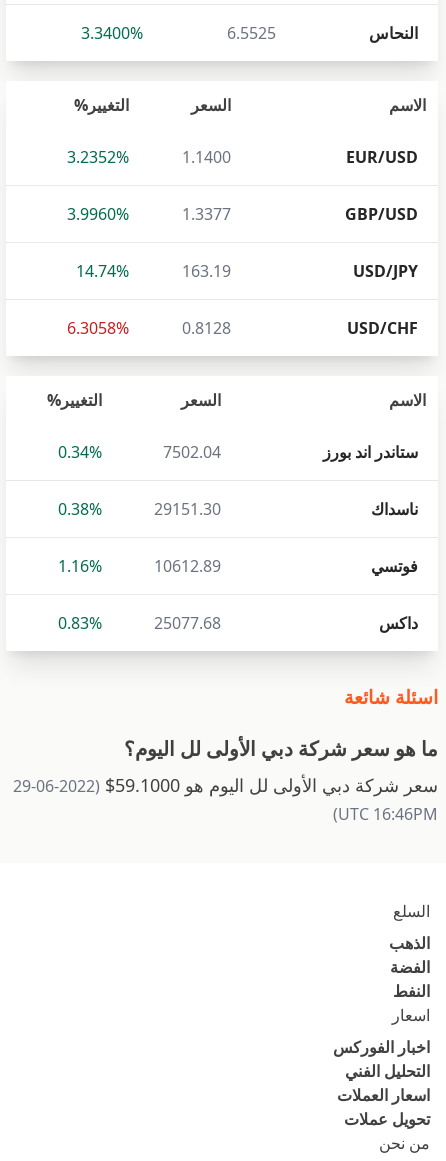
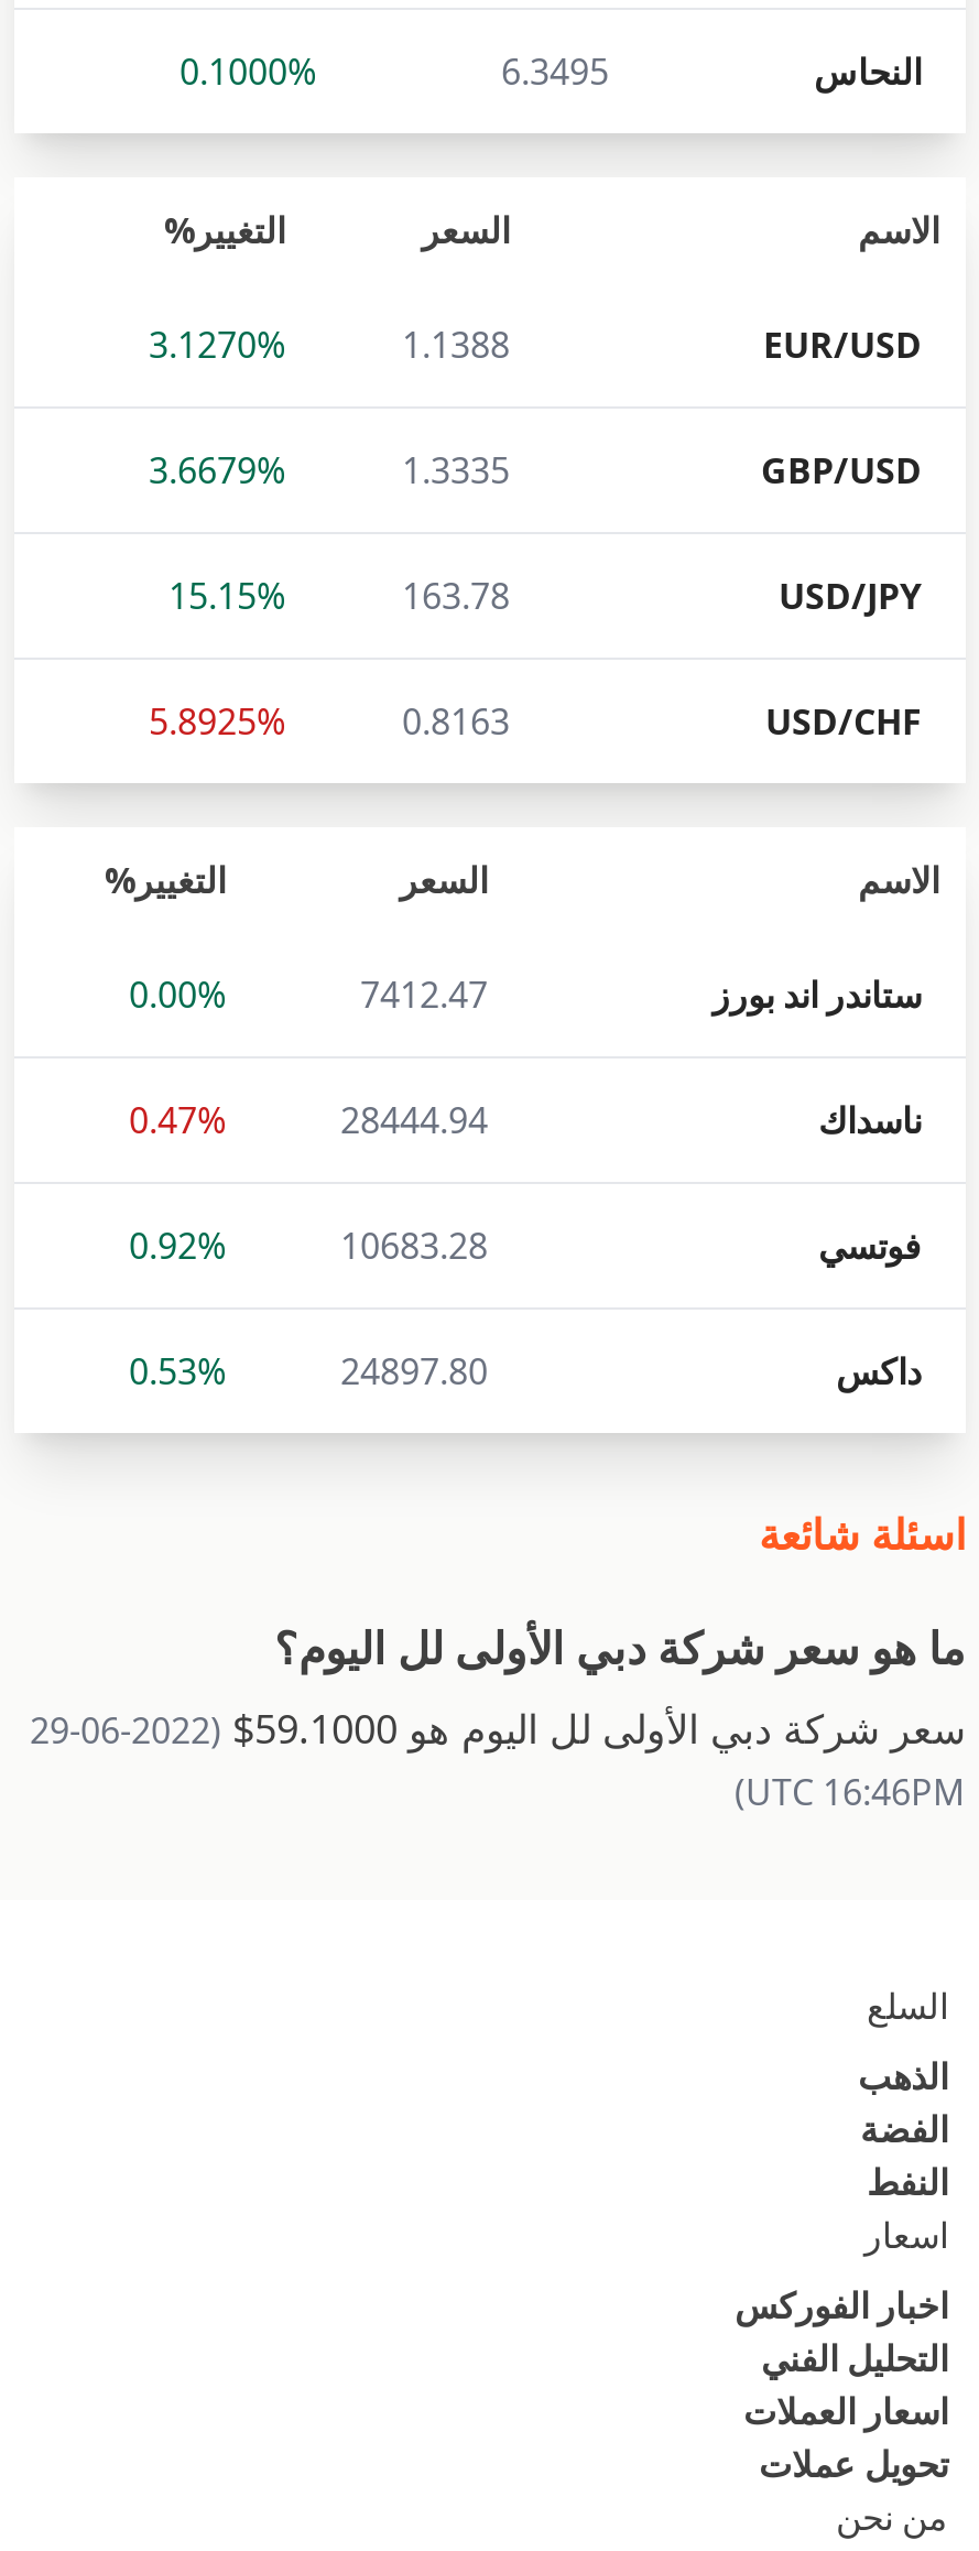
- 3.3400%
+ 0.1000%

- 6.5525
+ 6.3495

- 3.2352%
+ 3.1270%

- 1.1400
+ 1.1388

- 3.9960%
+ 3.6679%

- 1.3377
+ 1.3335

- 14.74%
+ 15.15%

- 163.19
+ 163.78

- 6.3058%
+ 5.8925%

- 0.8128
+ 0.8163

- 0.34%
+ 0.00%

- 7502.04
+ 7412.47

- 0.38%
+ 0.47%

- 29151.30
+ 28444.94

- 1.16%
+ 0.92%

- 10612.89
+ 10683.28

- 0.83%
+ 0.53%

- 25077.68
+ 24897.80
